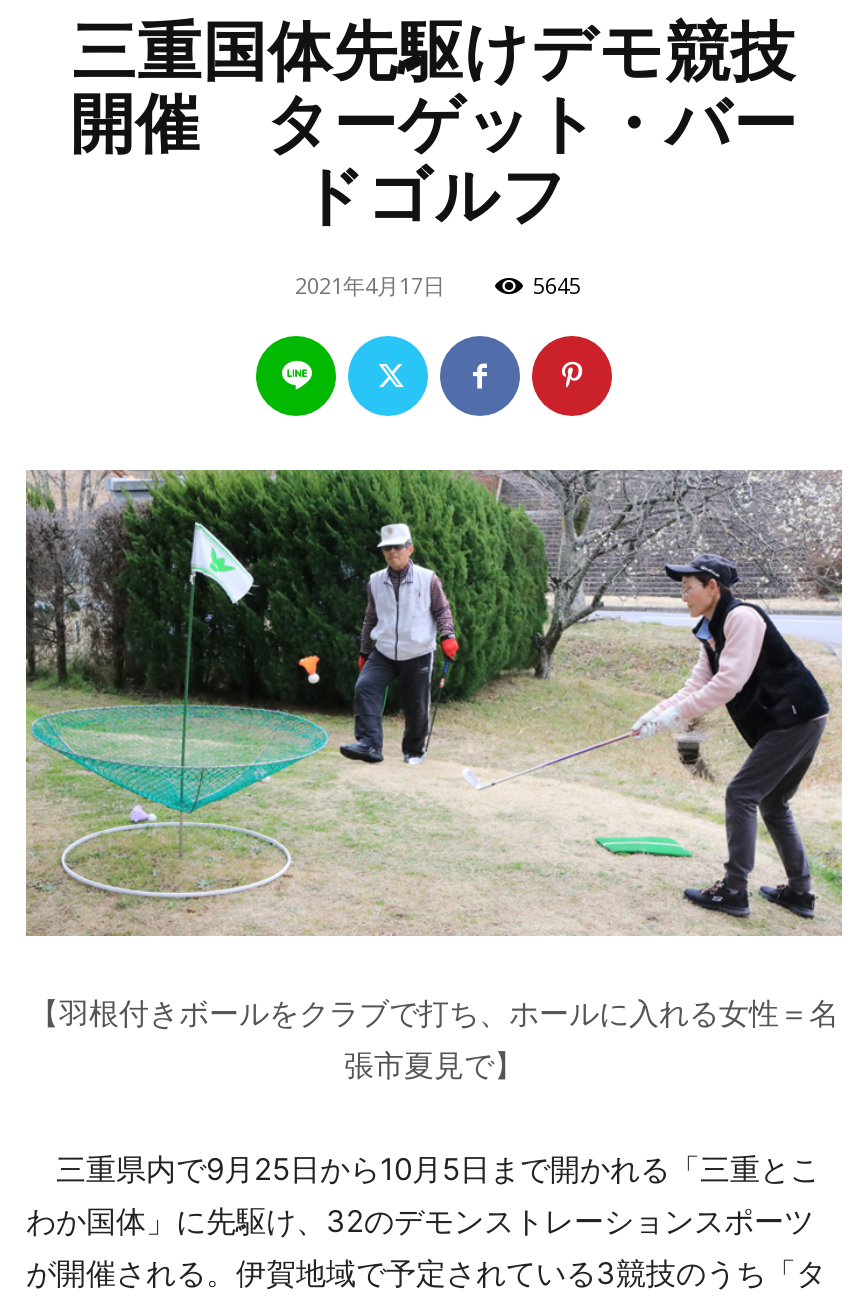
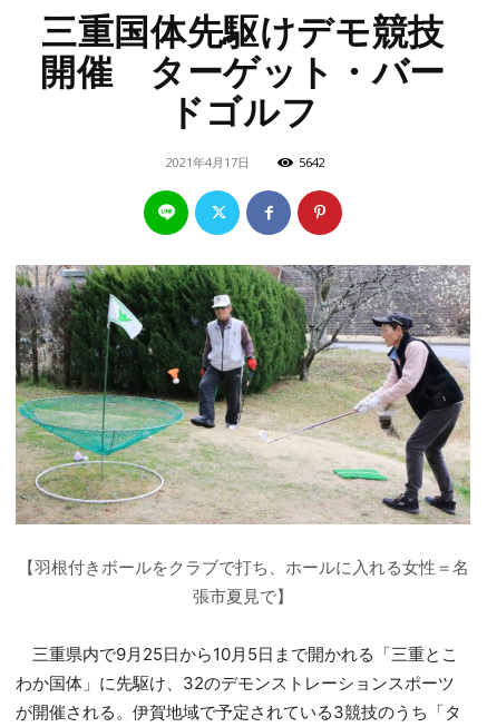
- 5645
+ 5642
